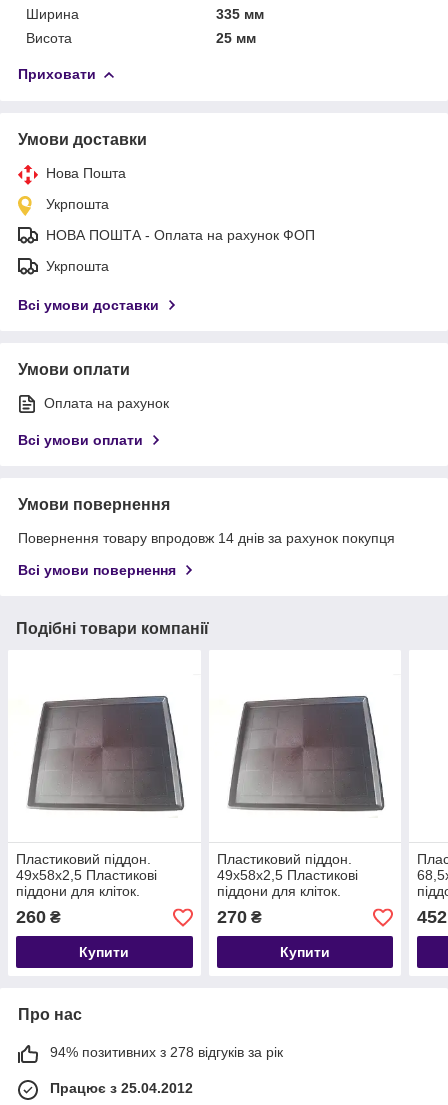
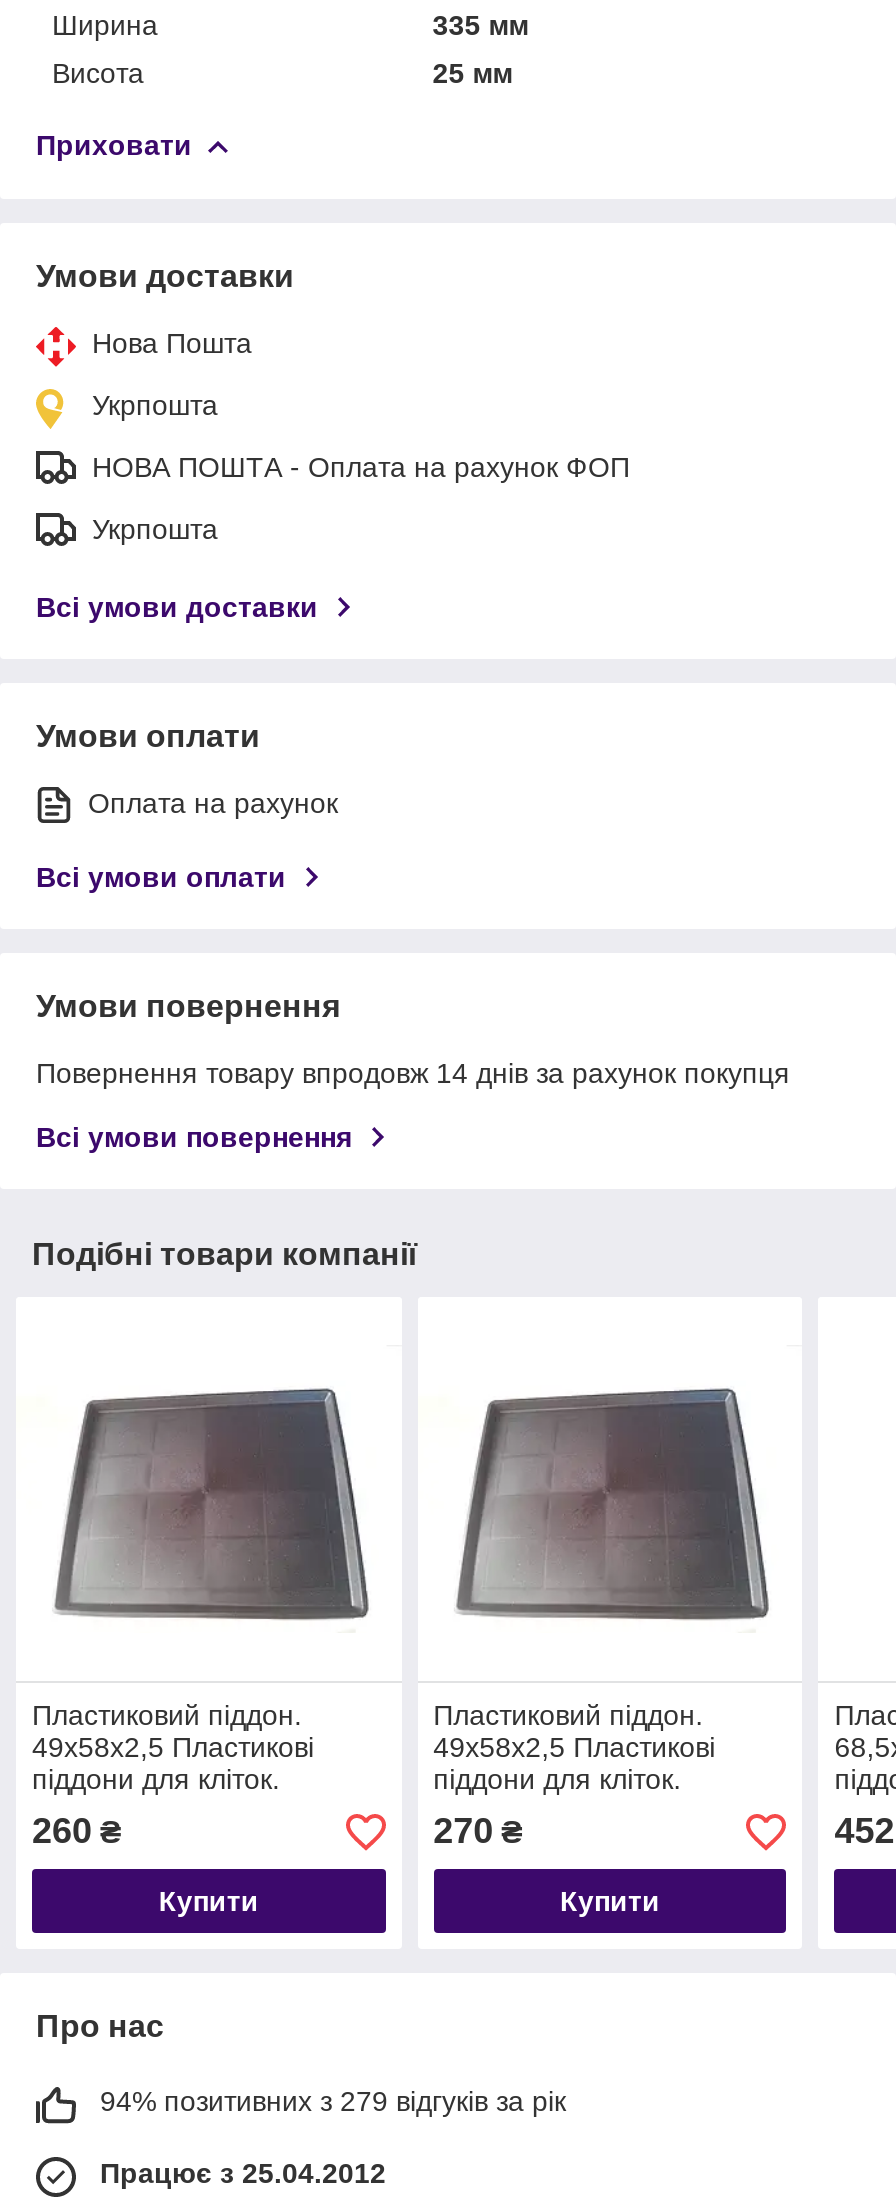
- 94% позитивних з 278 відгуків за рік
+ 94% позитивних з 279 відгуків за рік
